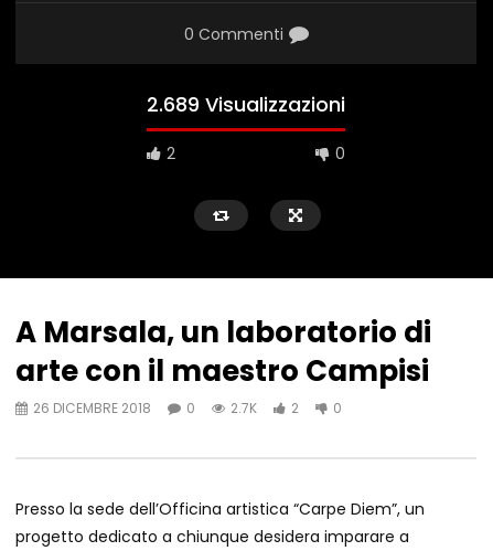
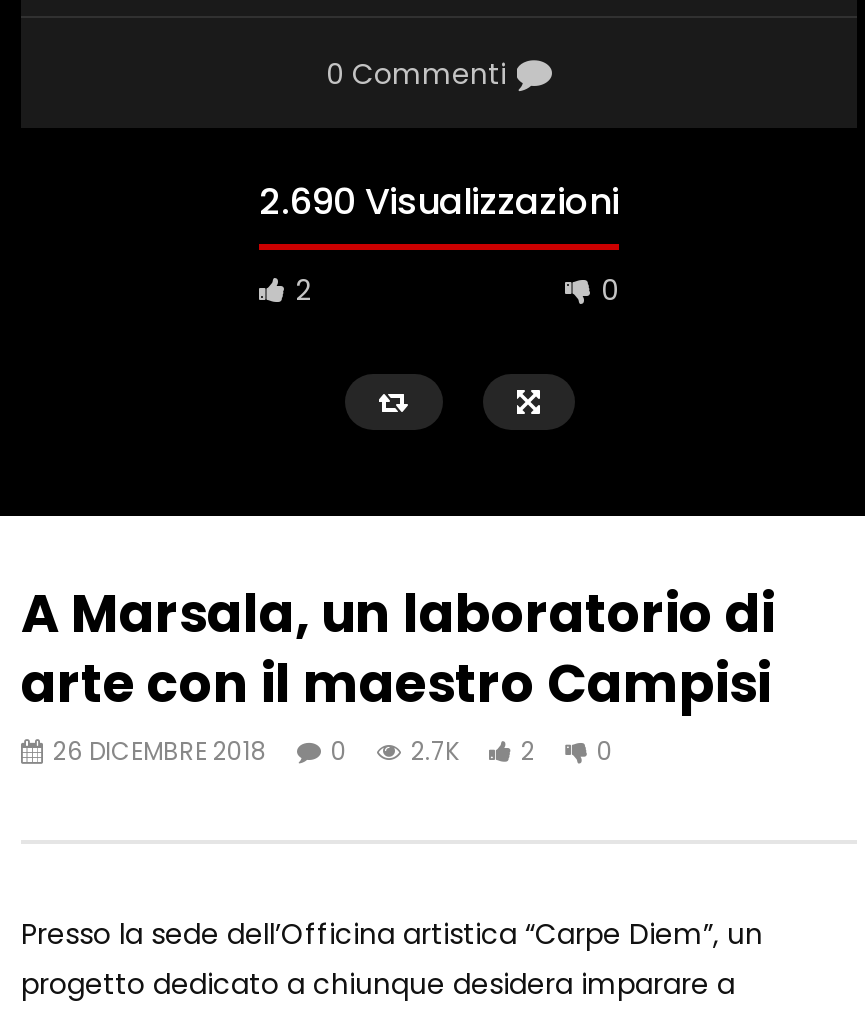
- 2.689 Visualizzazioni
+ 2.690 Visualizzazioni
